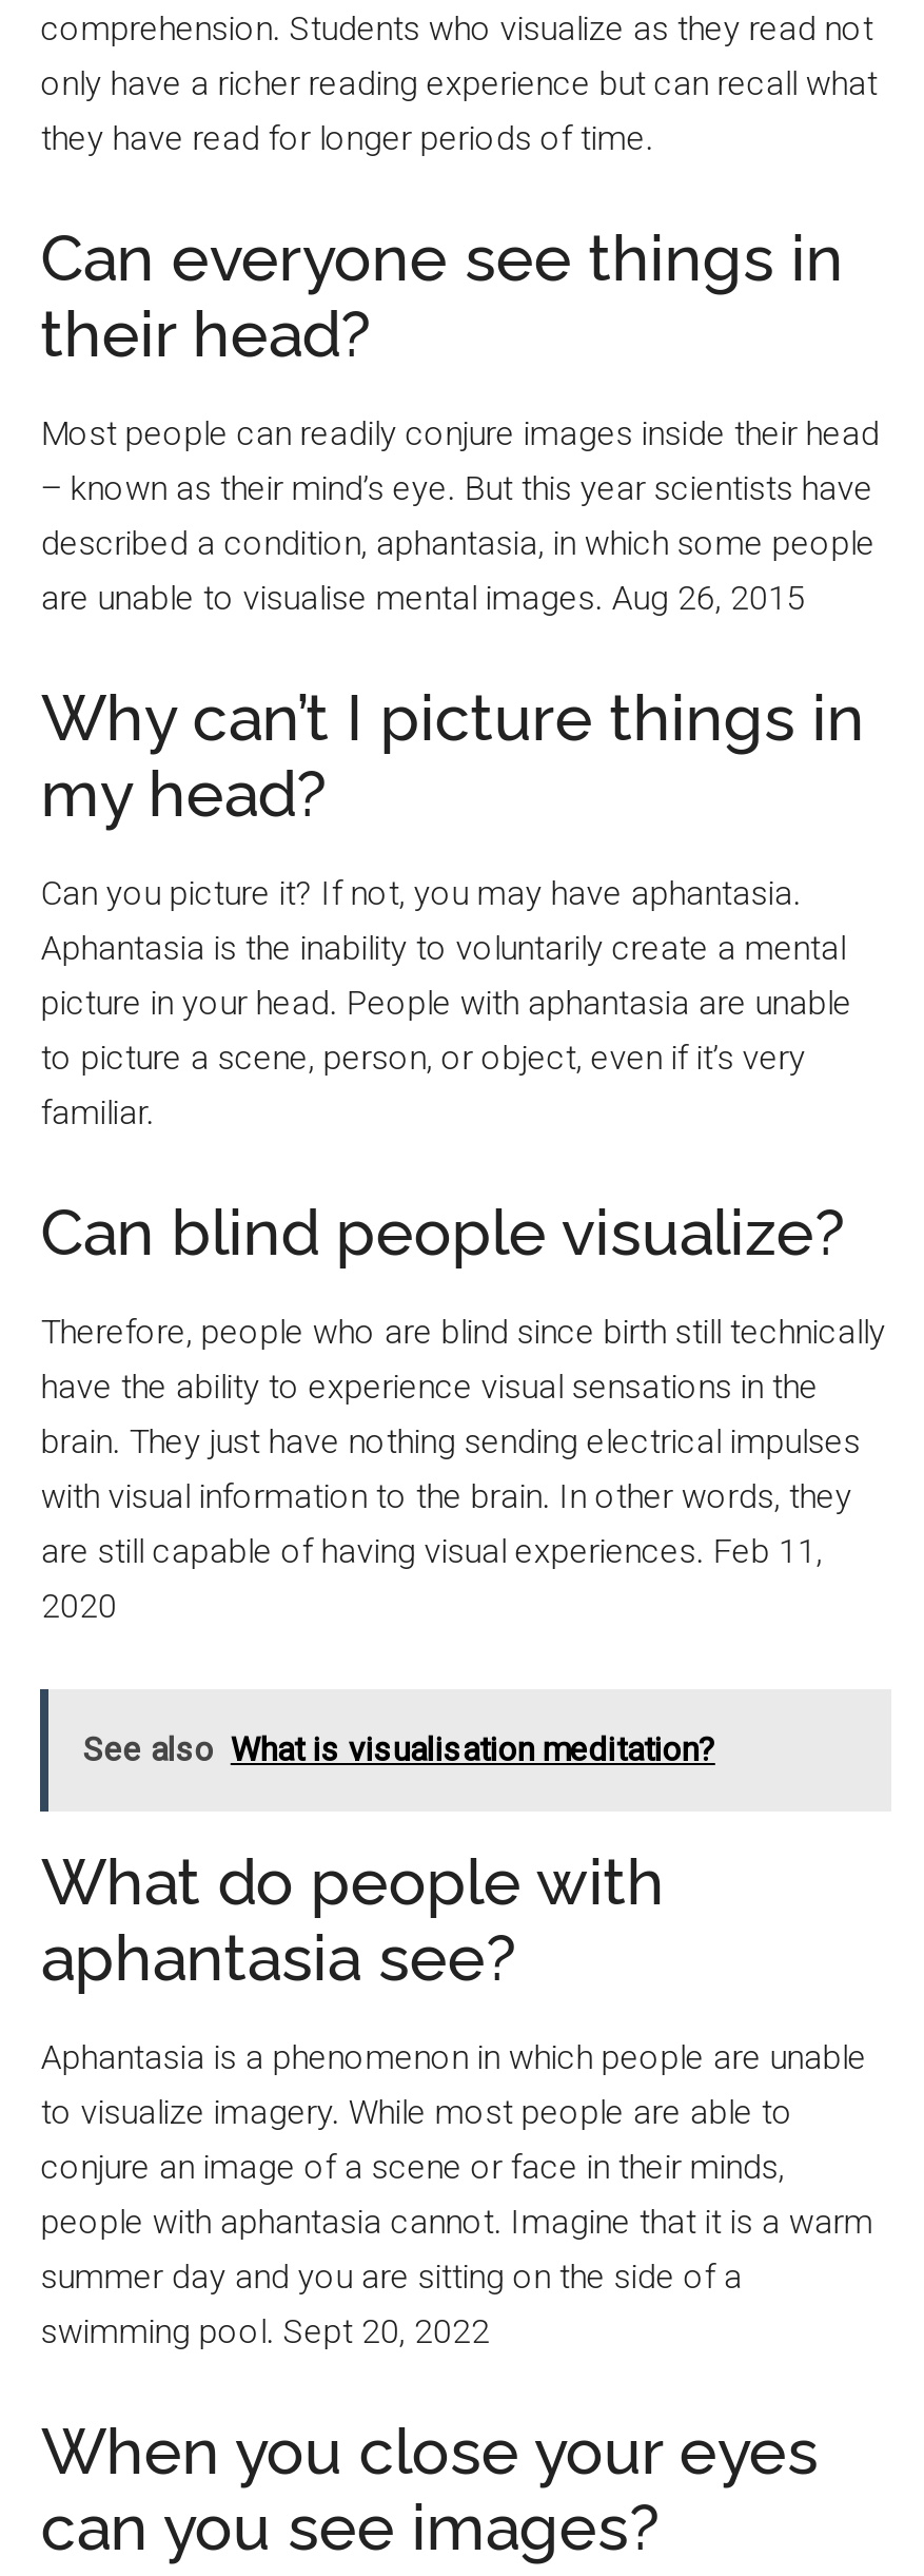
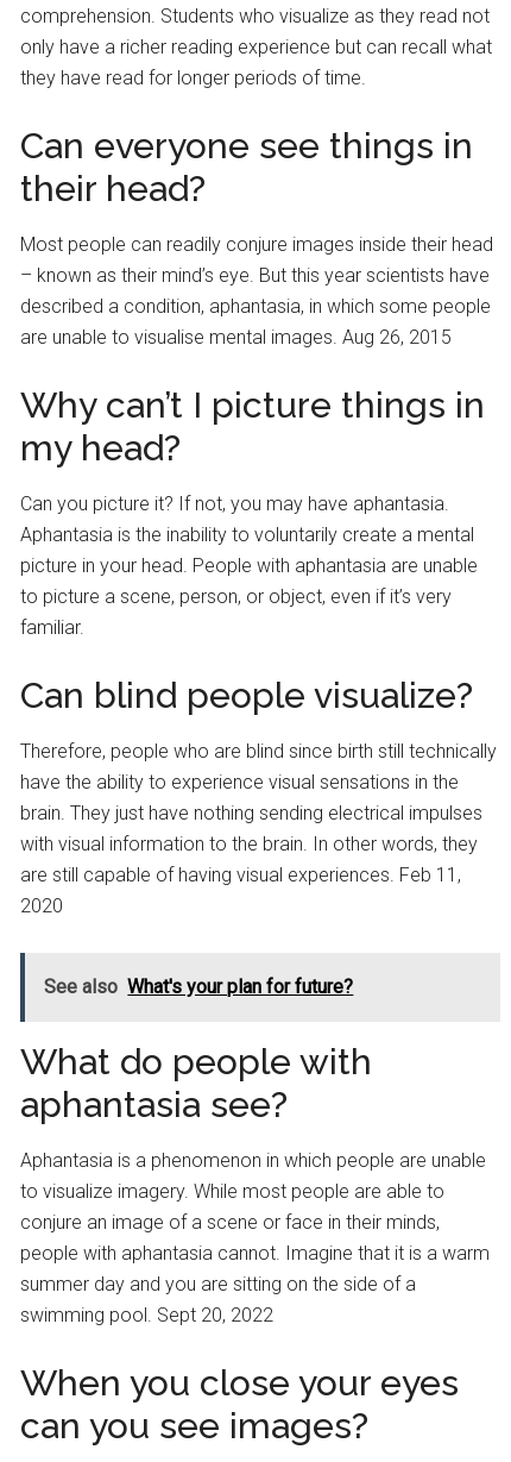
- See also What is visualisation meditation?
+ See also What's your plan for future?
